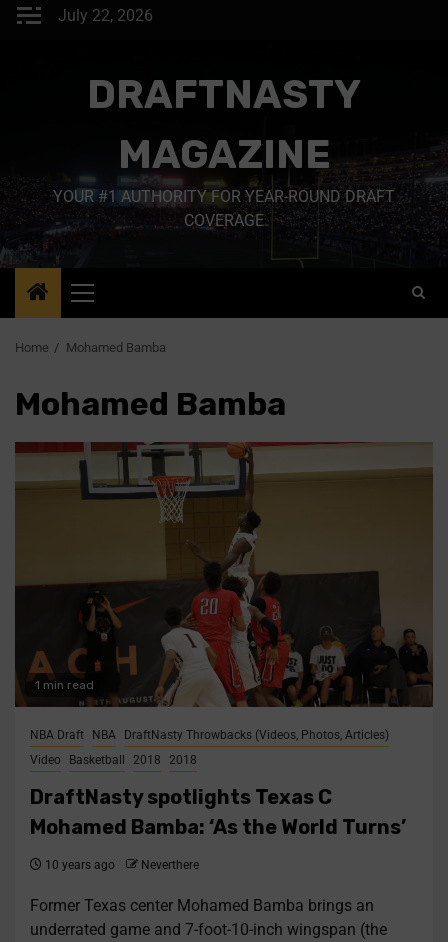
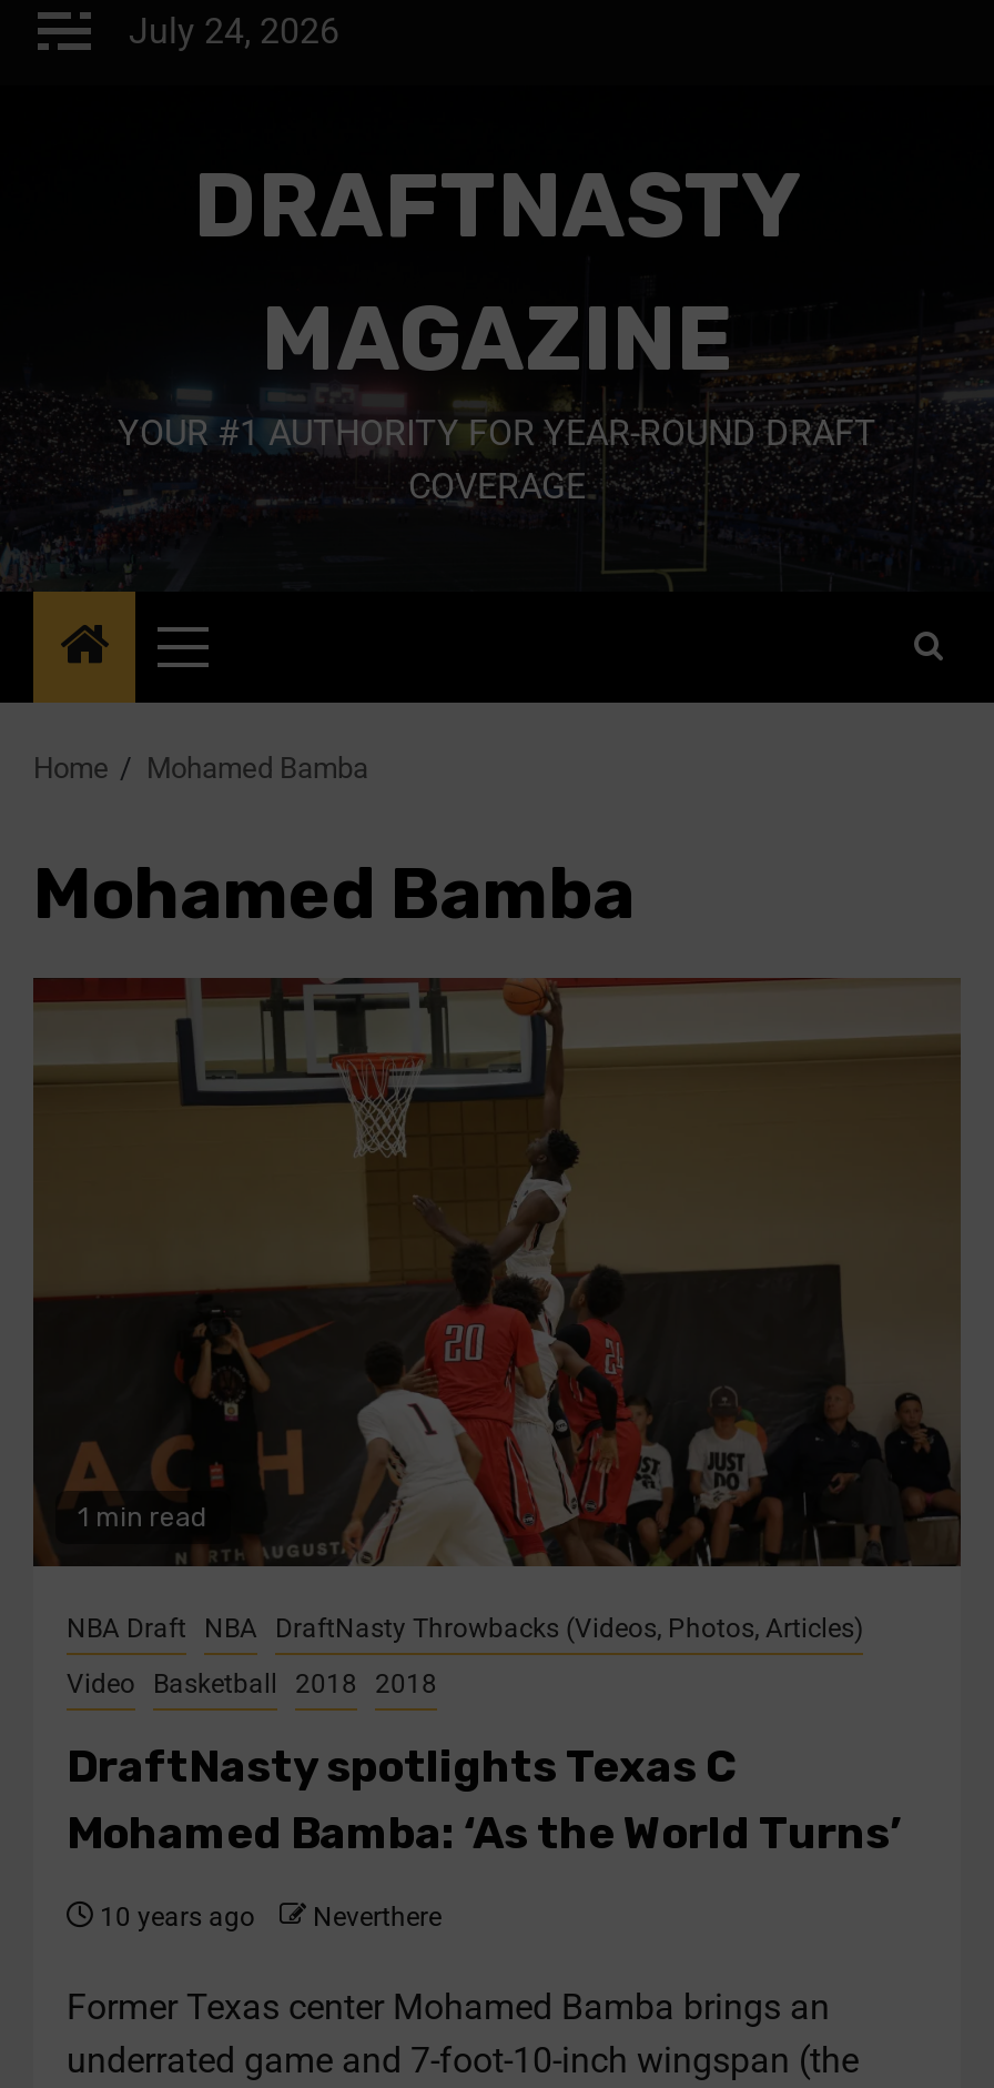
- July 22, 2026
+ July 24, 2026
